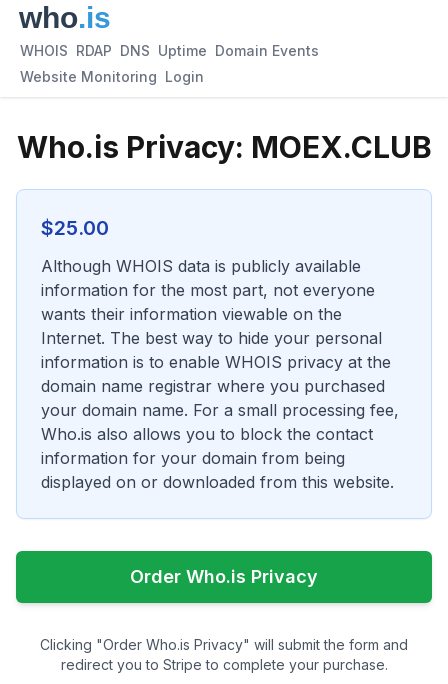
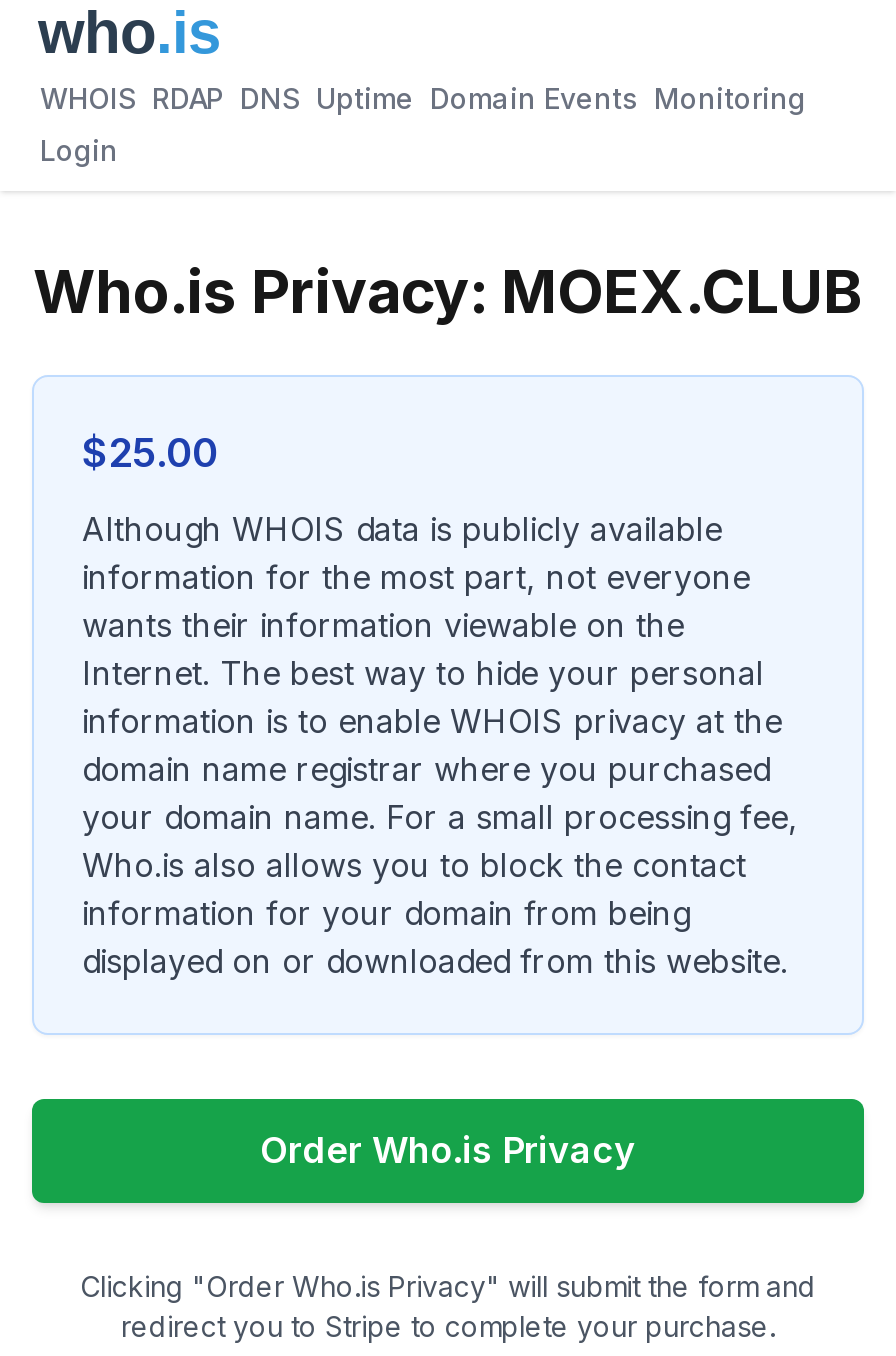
- WHOIS RDAP DNS Uptime Domain Events
+ WHOIS RDAP DNS Uptime Domain Events Monitoring

- Website Monitoring Login
+ Login
